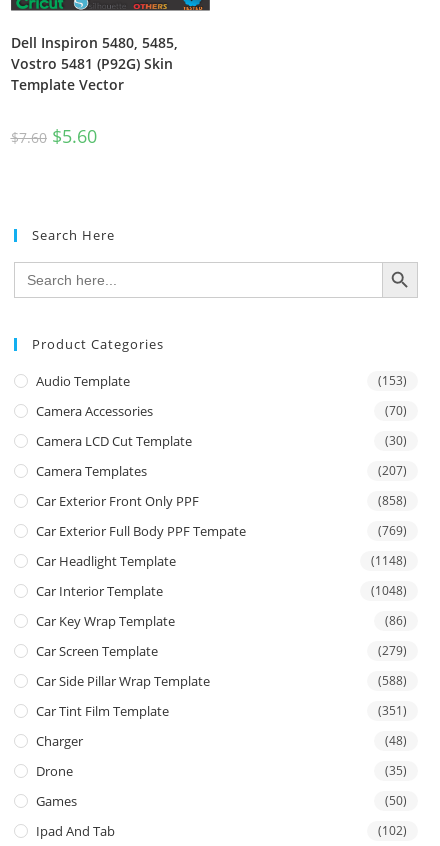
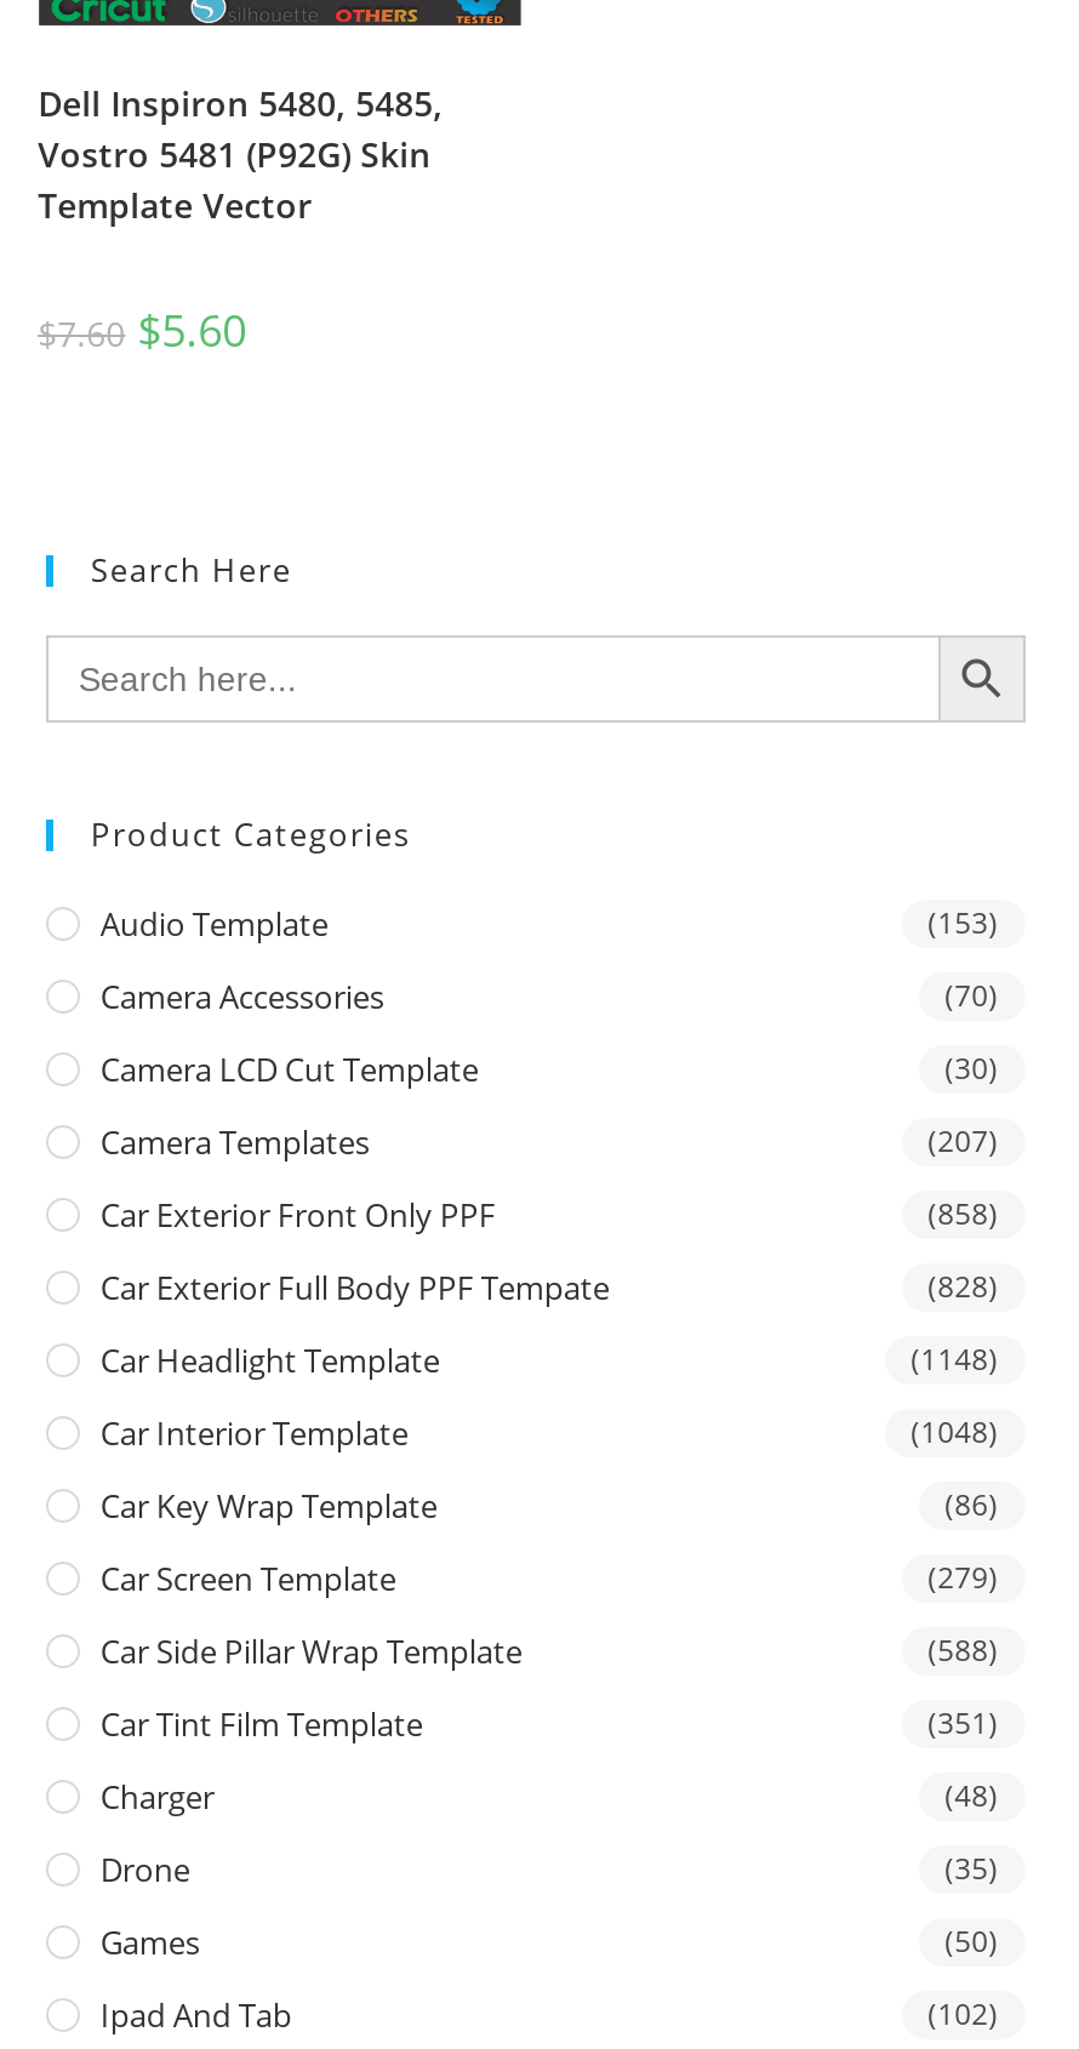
- (769)
+ (828)
